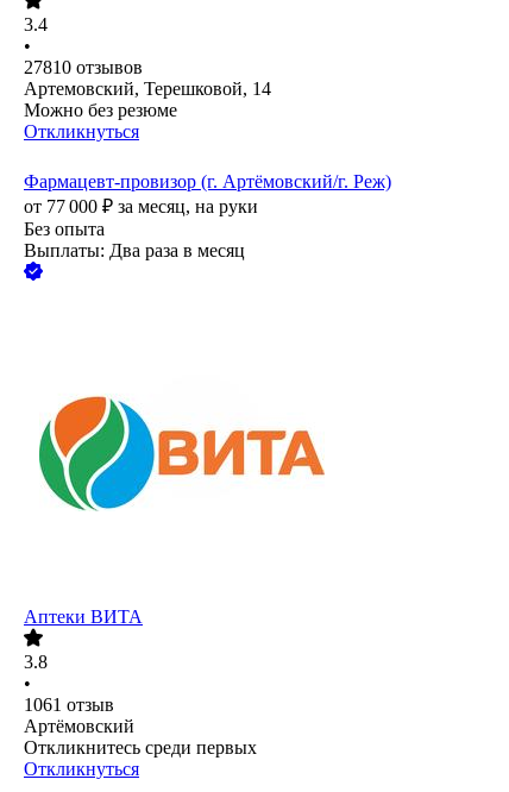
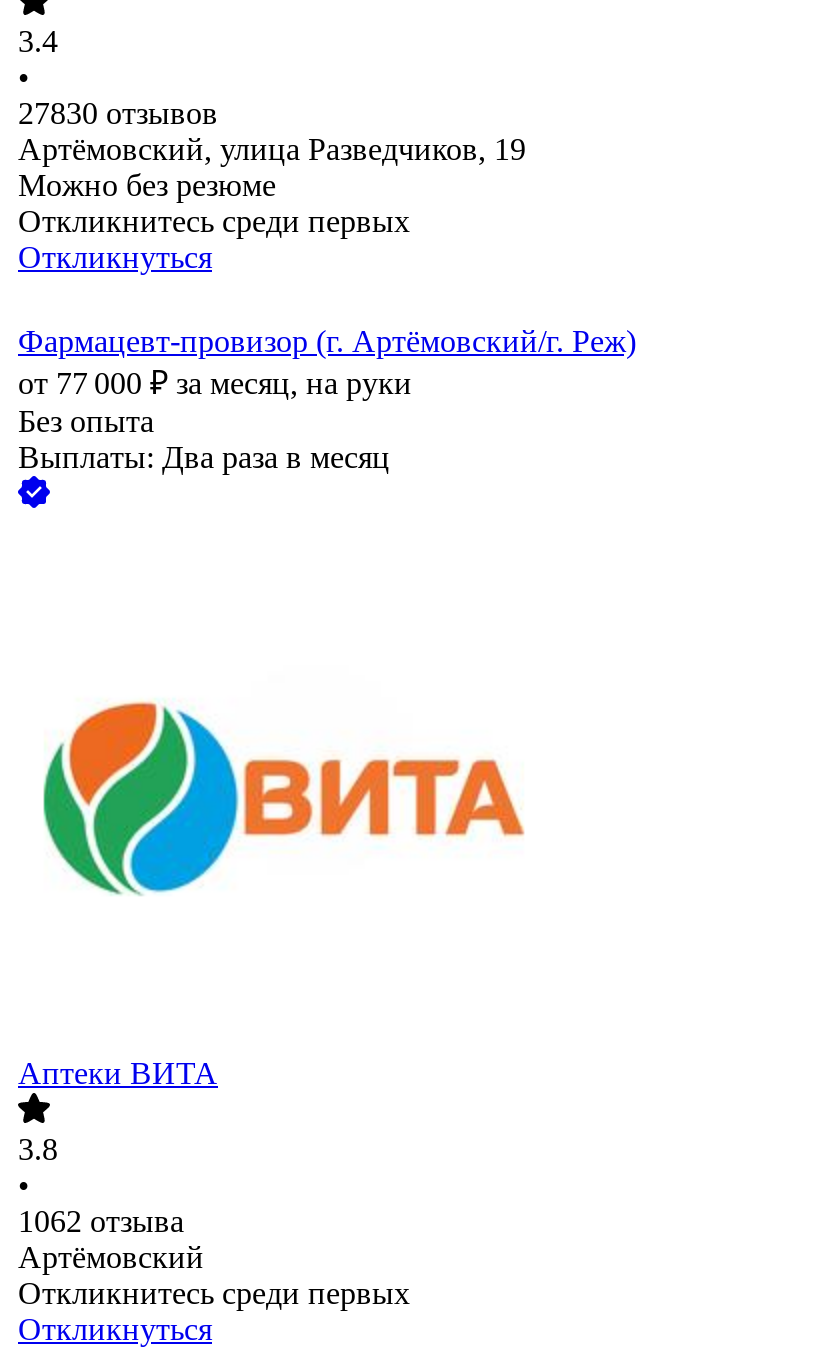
- 27810 отзывов
- Артемовский, Терешковой, 14
+ 27830 отзывов
+ Артёмовский, улица Разведчиков, 19

+ Откликнитесь среди первых

- 1061 отзыв
+ 1062 отзыва
